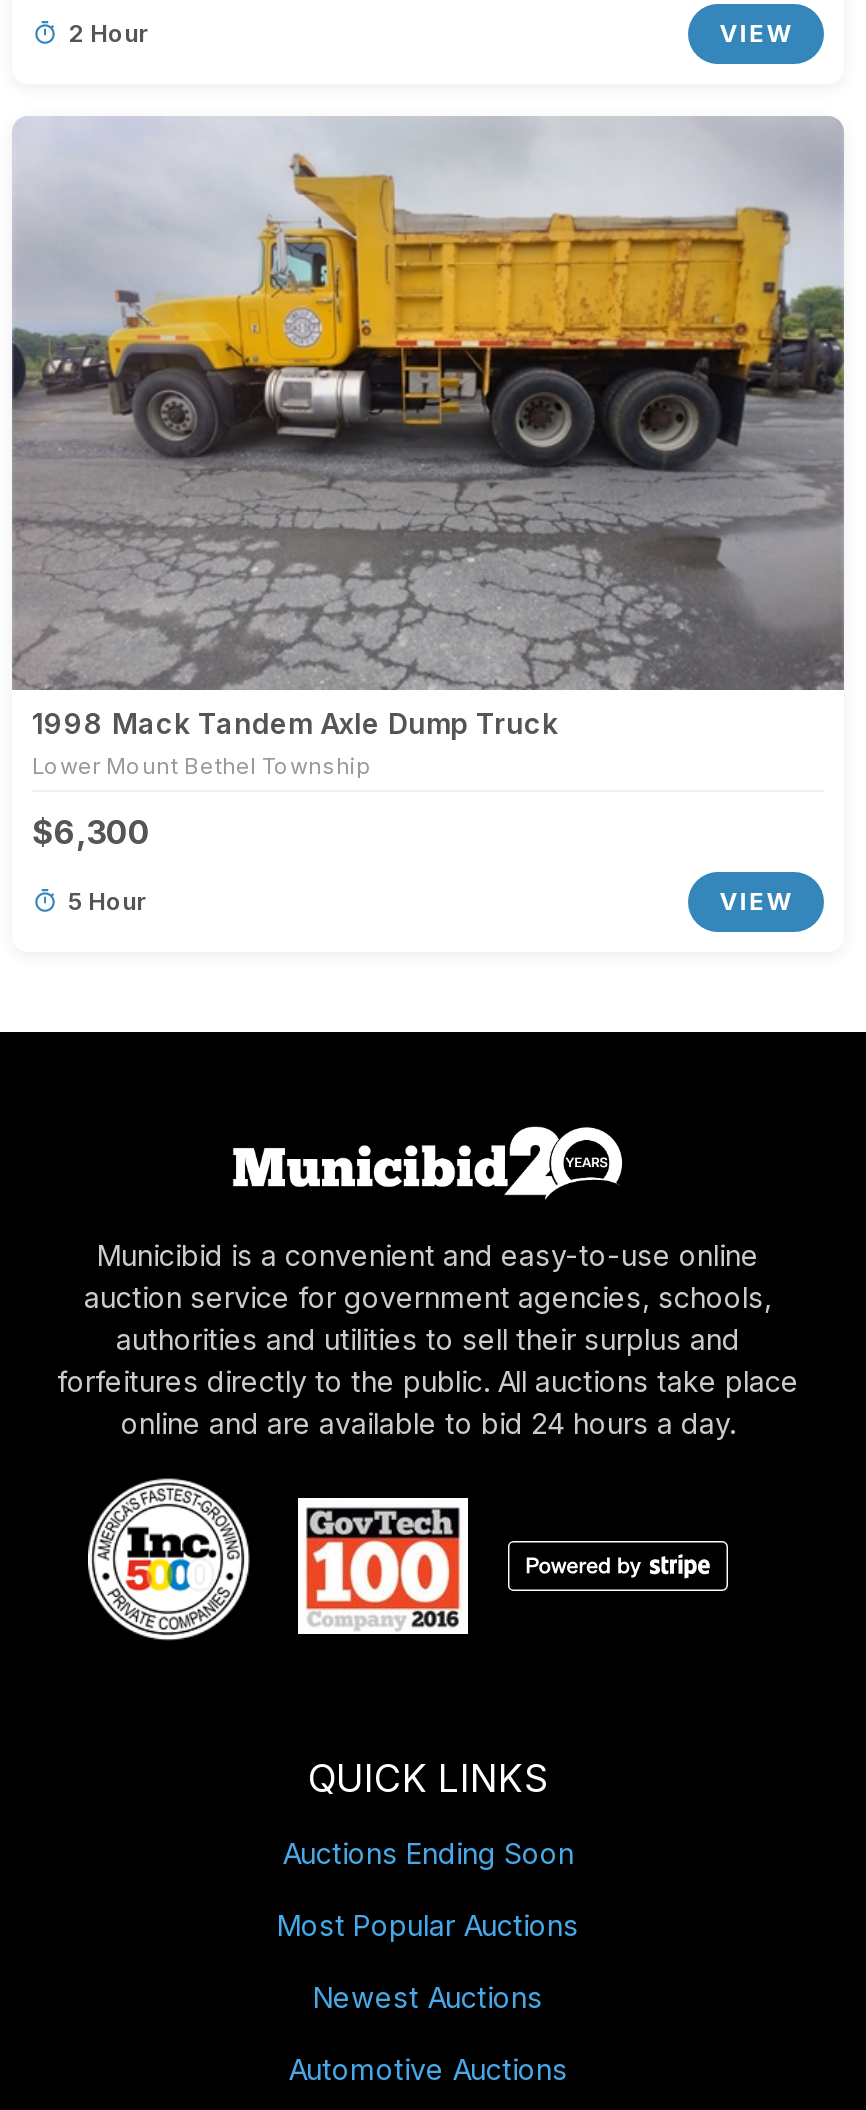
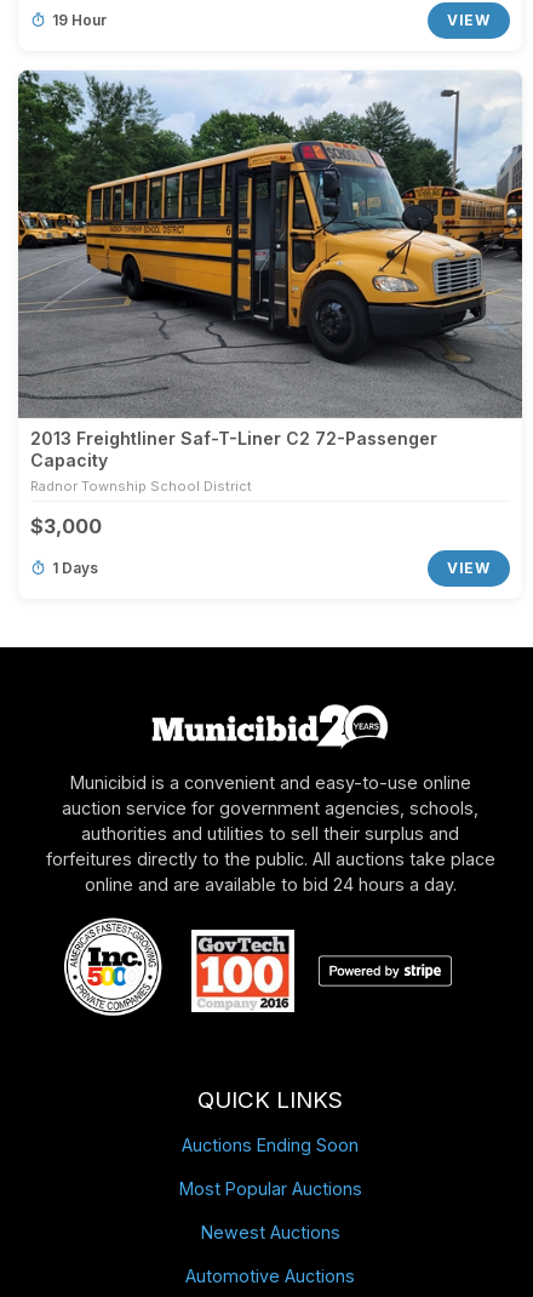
- 2 Hour
+ 19 Hour

- [image]
- 1998 Mack Tandem Axle Dump Truck
- Lower Mount Bethel Township
+ [image]
+ 2013 Freightliner Saf-T-Liner C2 72-Passenger
+ Capacity
+ Radnor Township School District

- $6,300
+ $3,000

- 5 Hour
+ 1 Days
